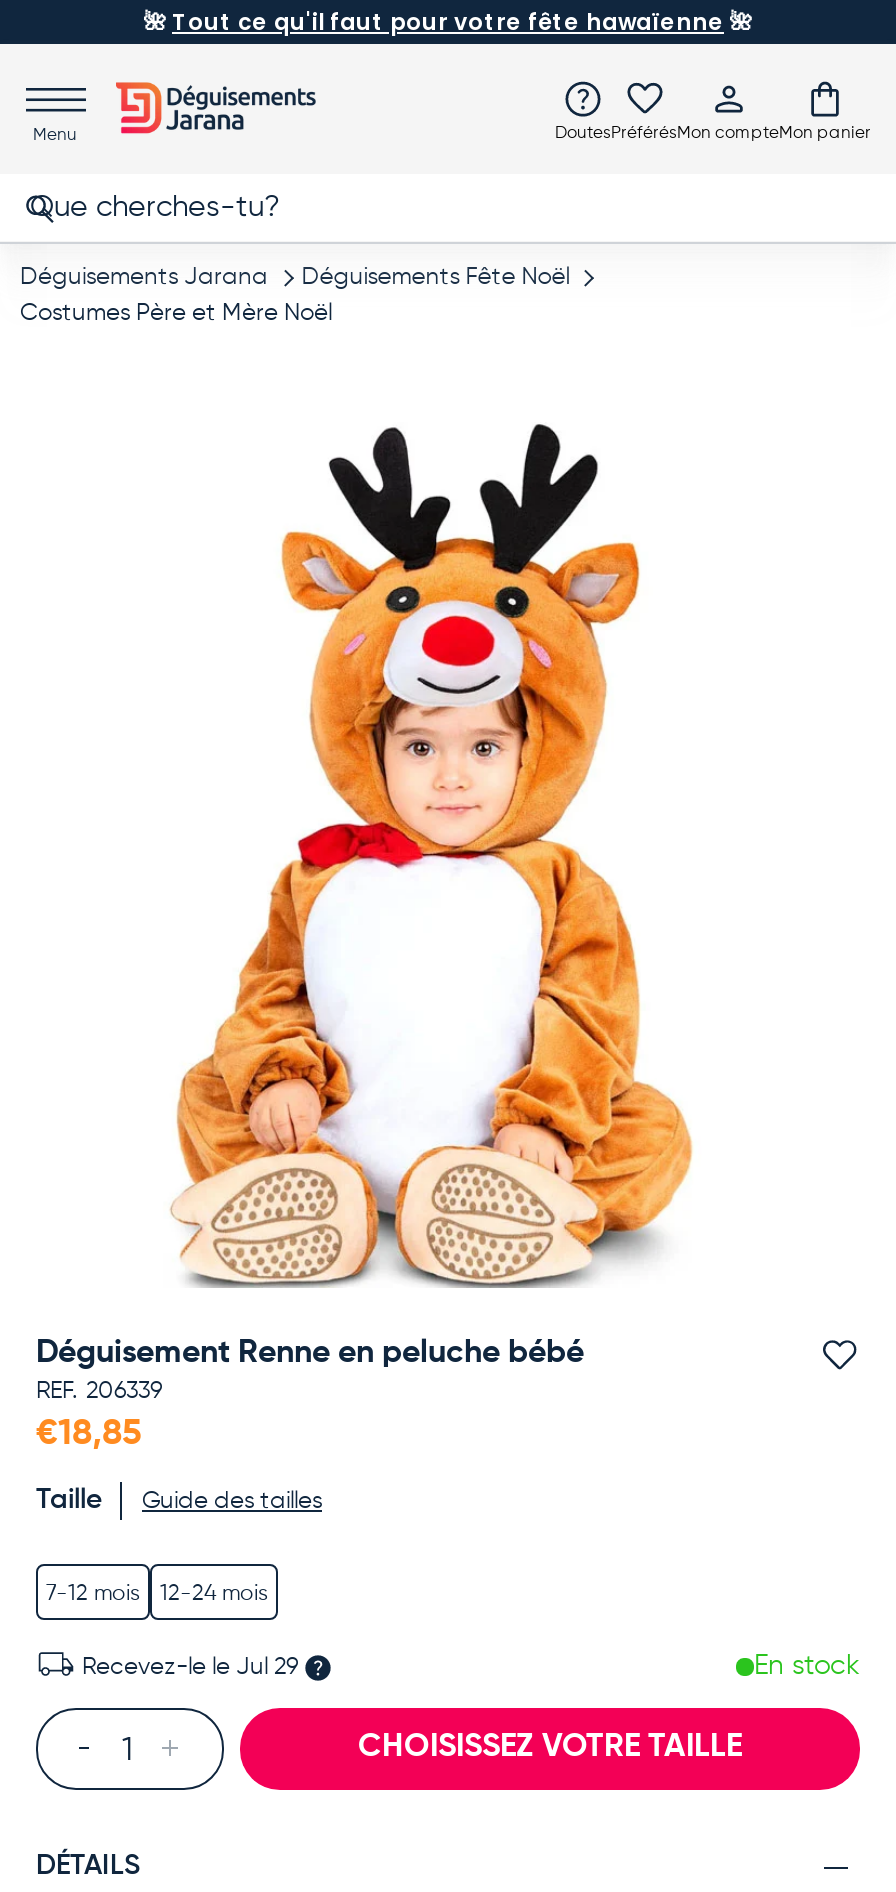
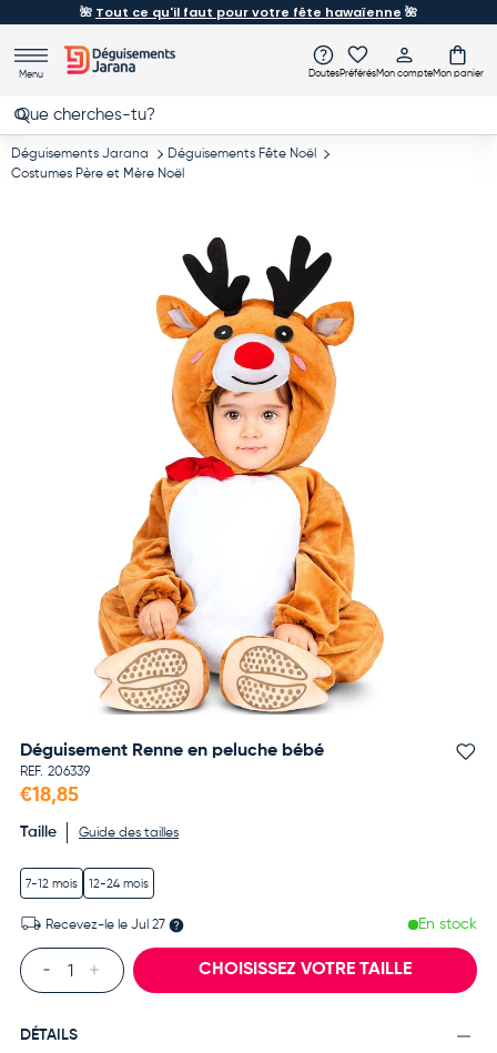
- Recevez-le le Jul 29
+ Recevez-le le Jul 27
